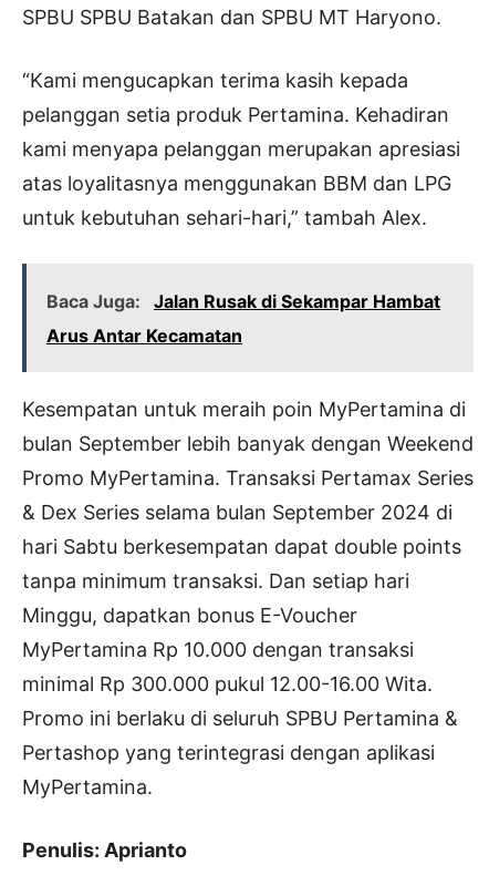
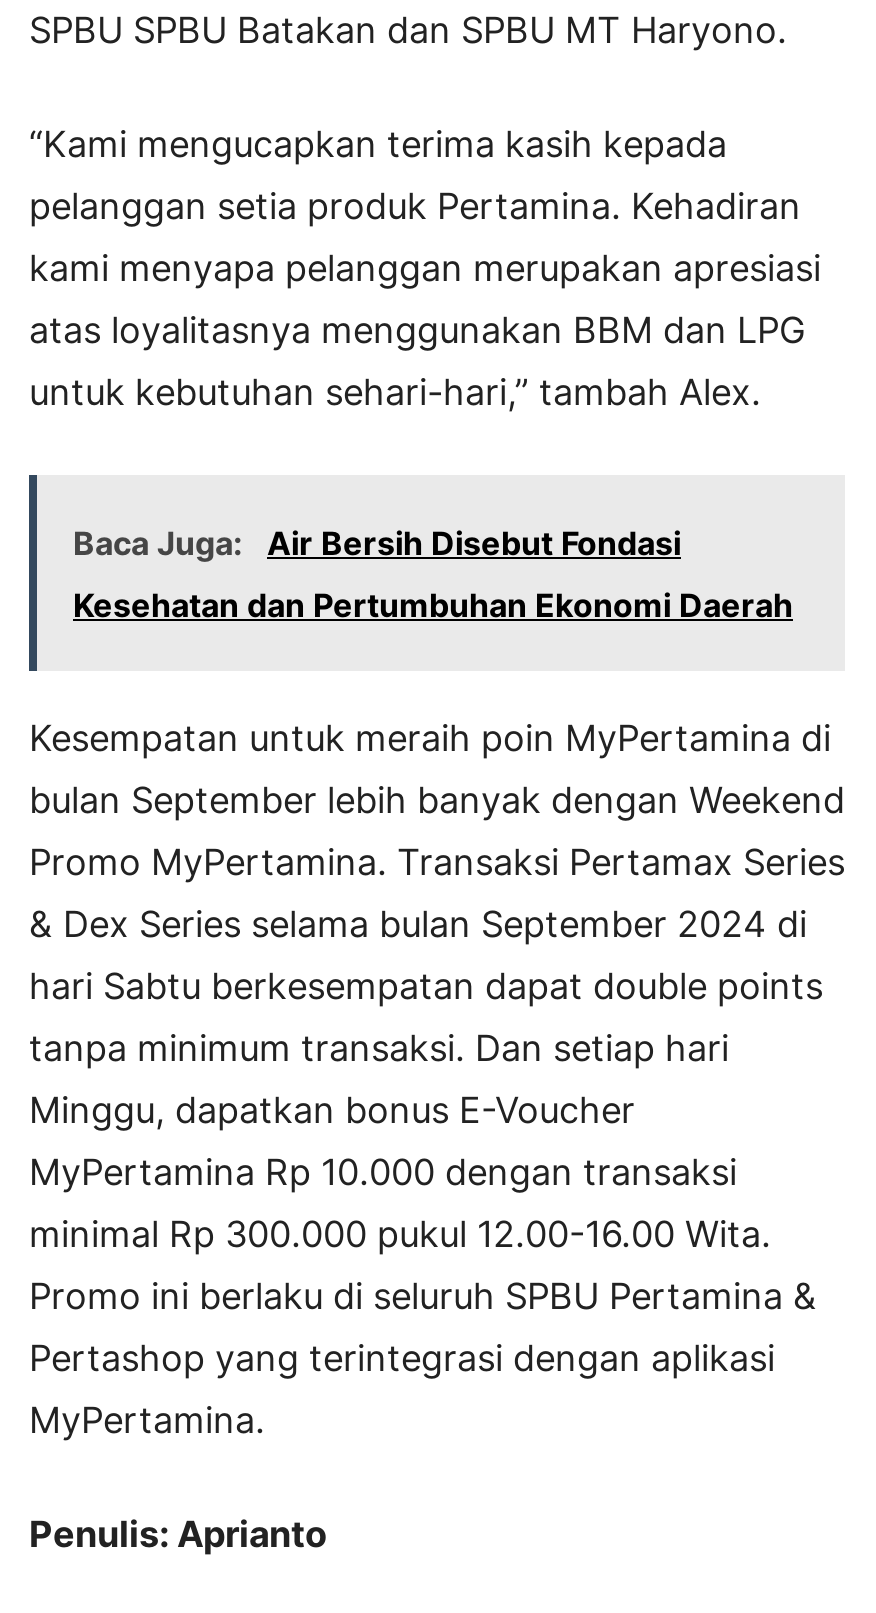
- Baca Juga: Jalan Rusak di Sekampar Hambat
+ Baca Juga: Air Bersih Disebut Fondasi

- Arus Antar Kecamatan
+ Kesehatan dan Pertumbuhan Ekonomi Daerah
